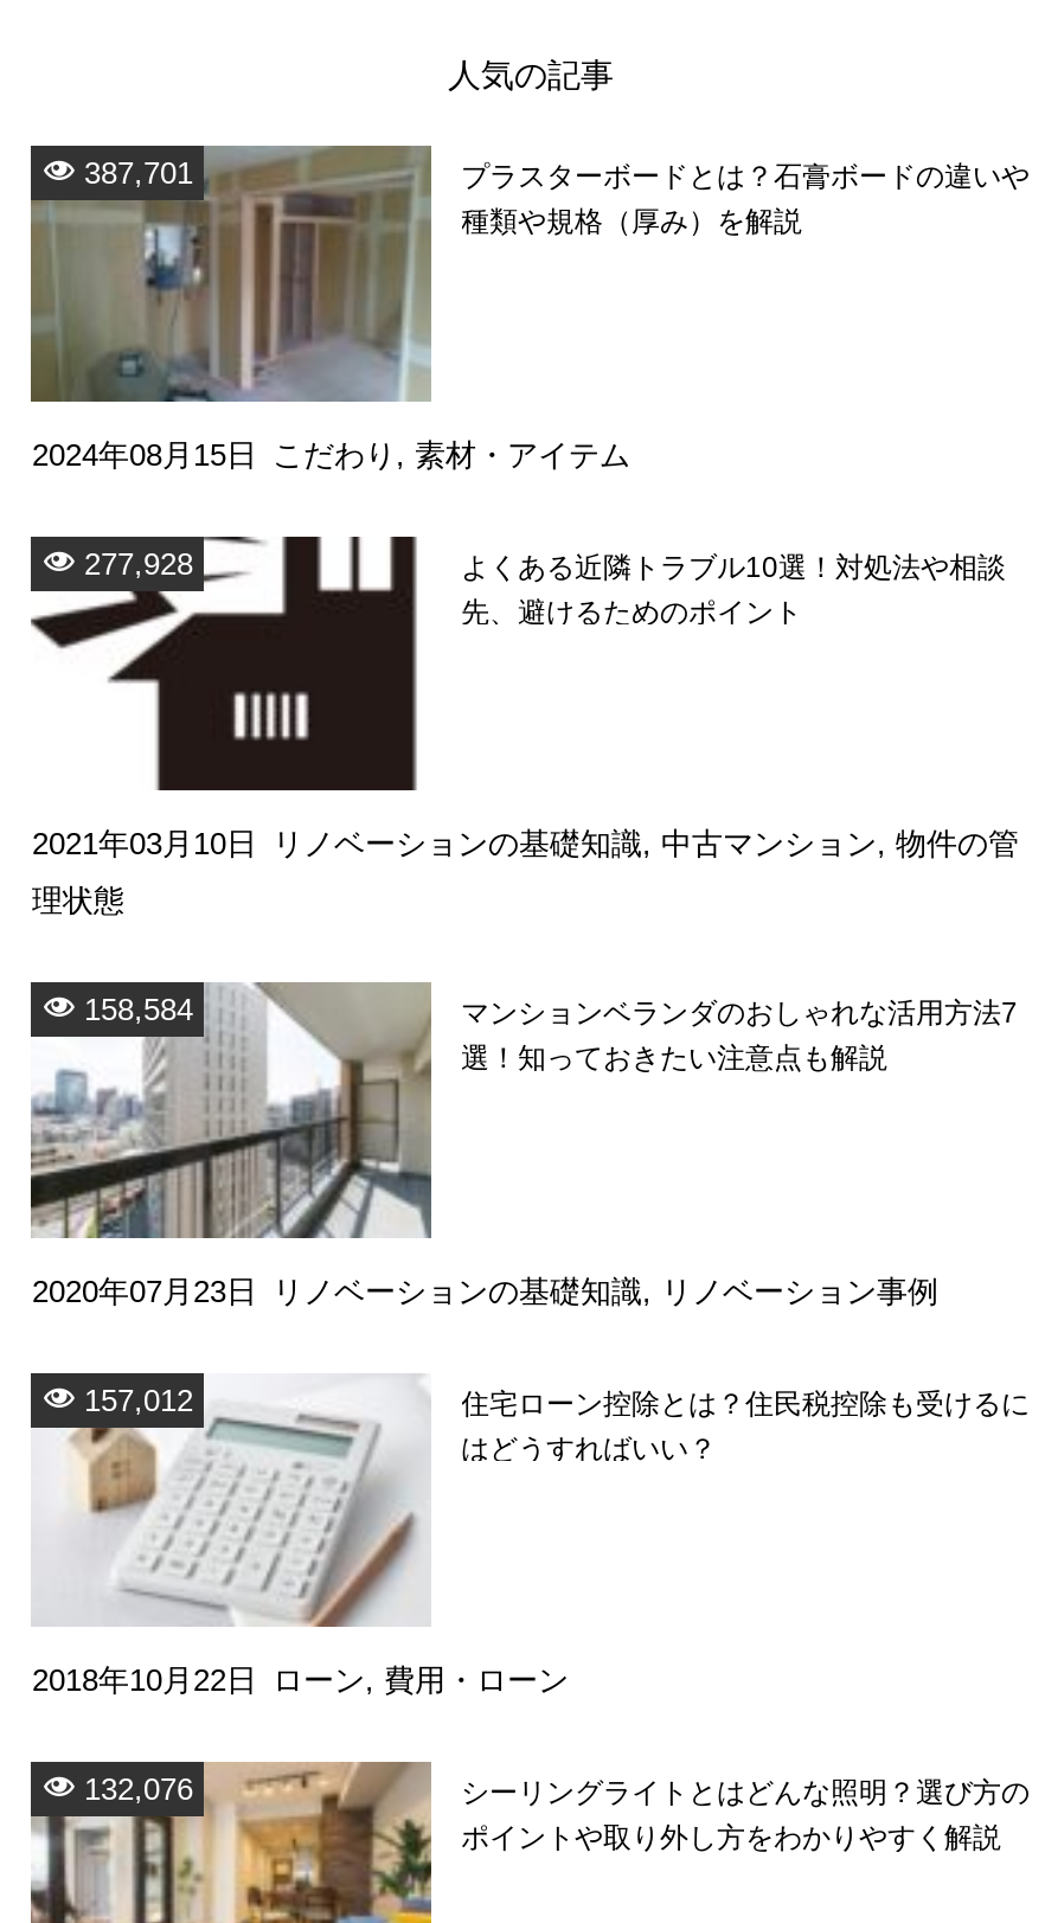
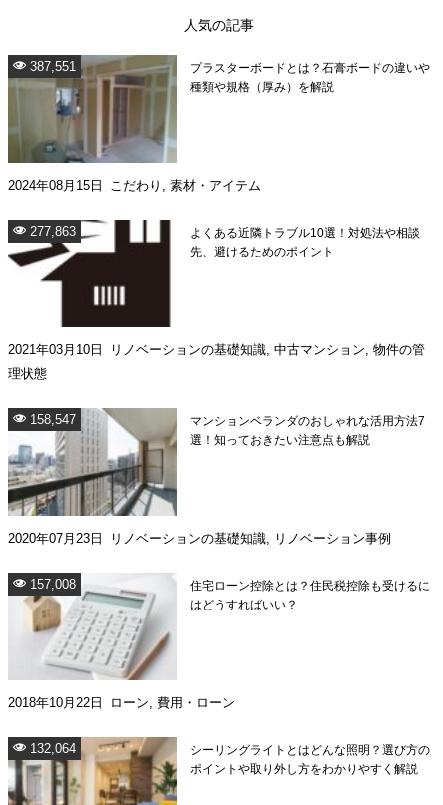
- 387,701
+ 387,551

- 277,928
+ 277,863

- 158,584
+ 158,547

- 157,012
+ 157,008

- 132,076
+ 132,064
